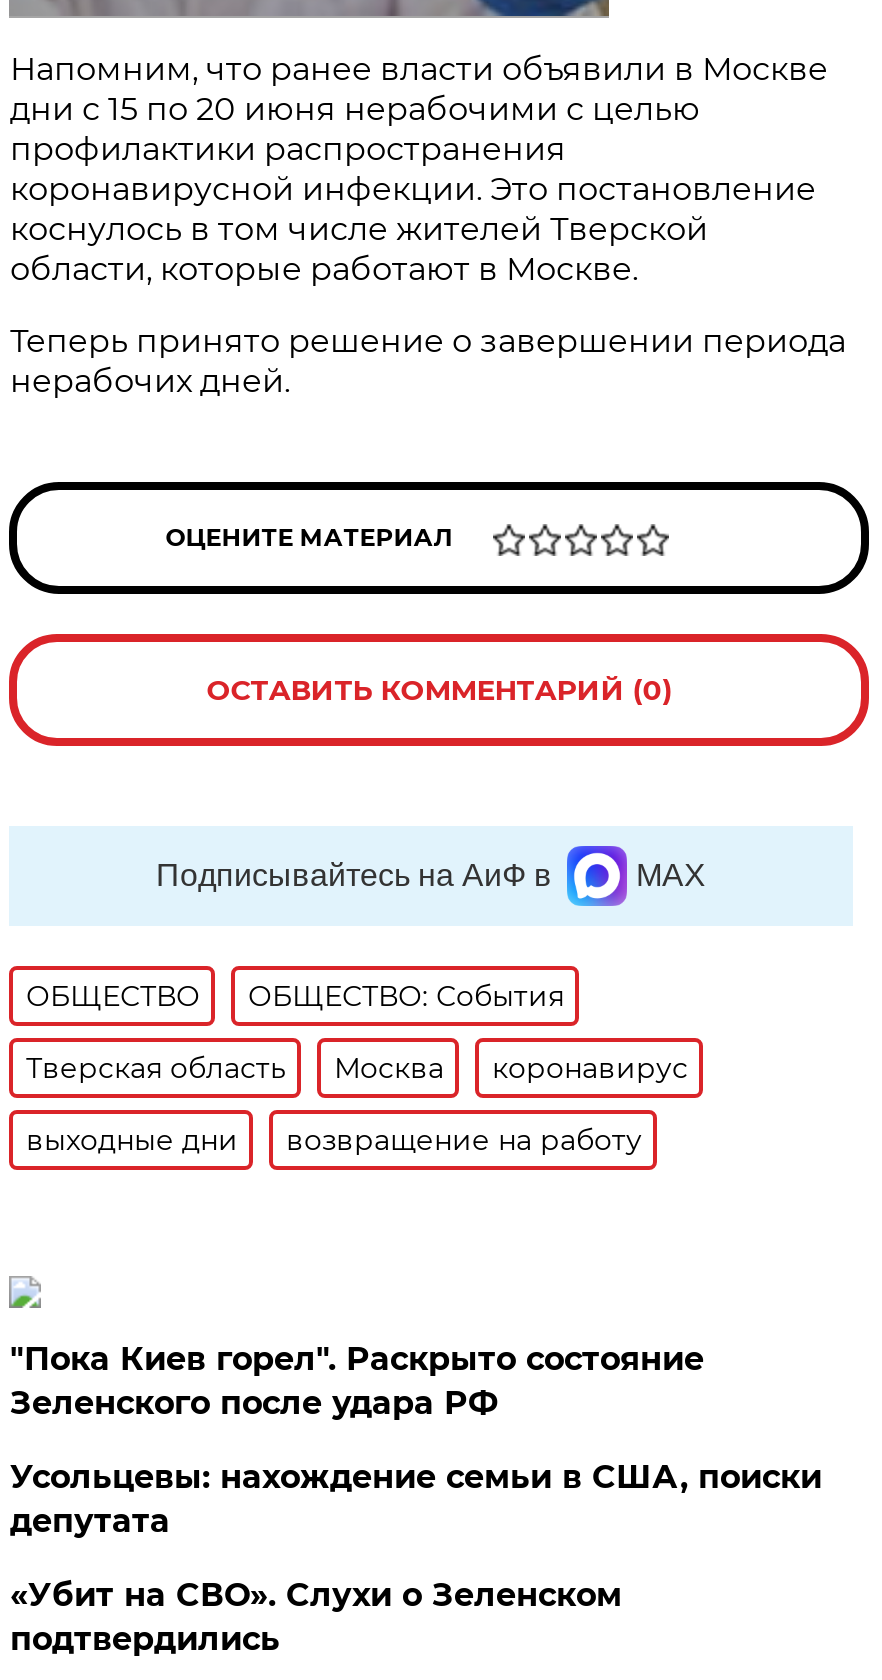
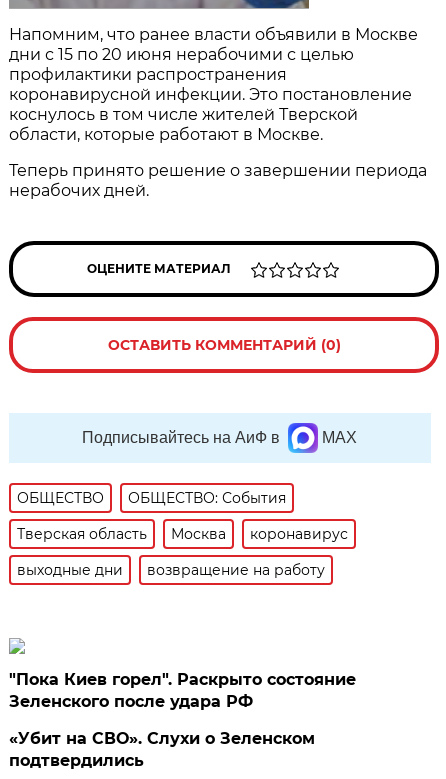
- Усольцевы: нахождение семьи в США, поиски
- депутата
